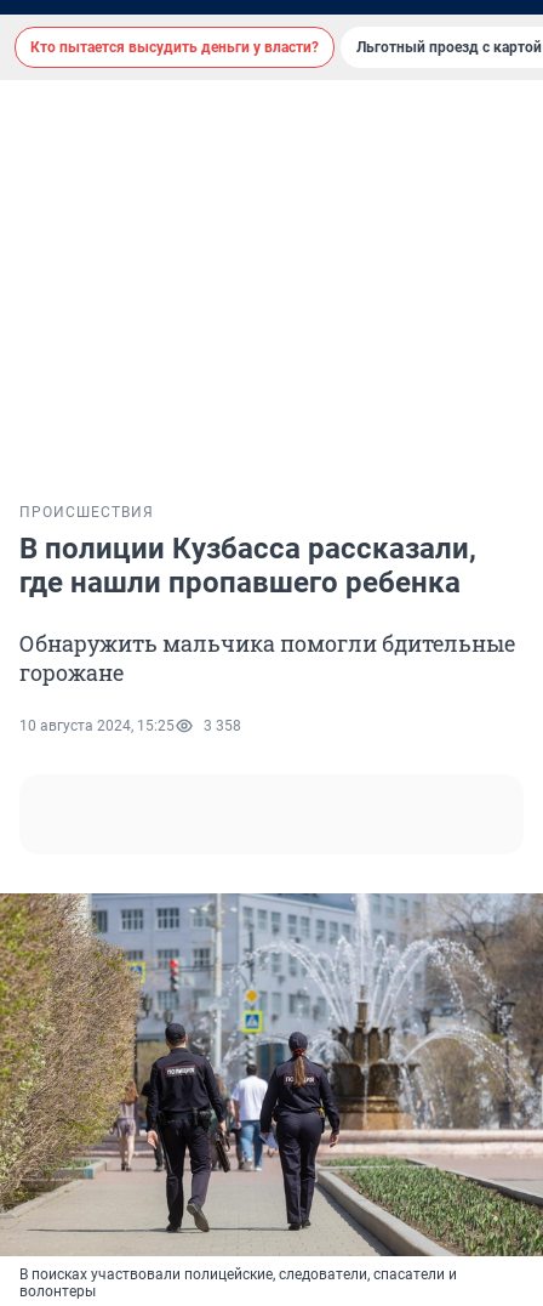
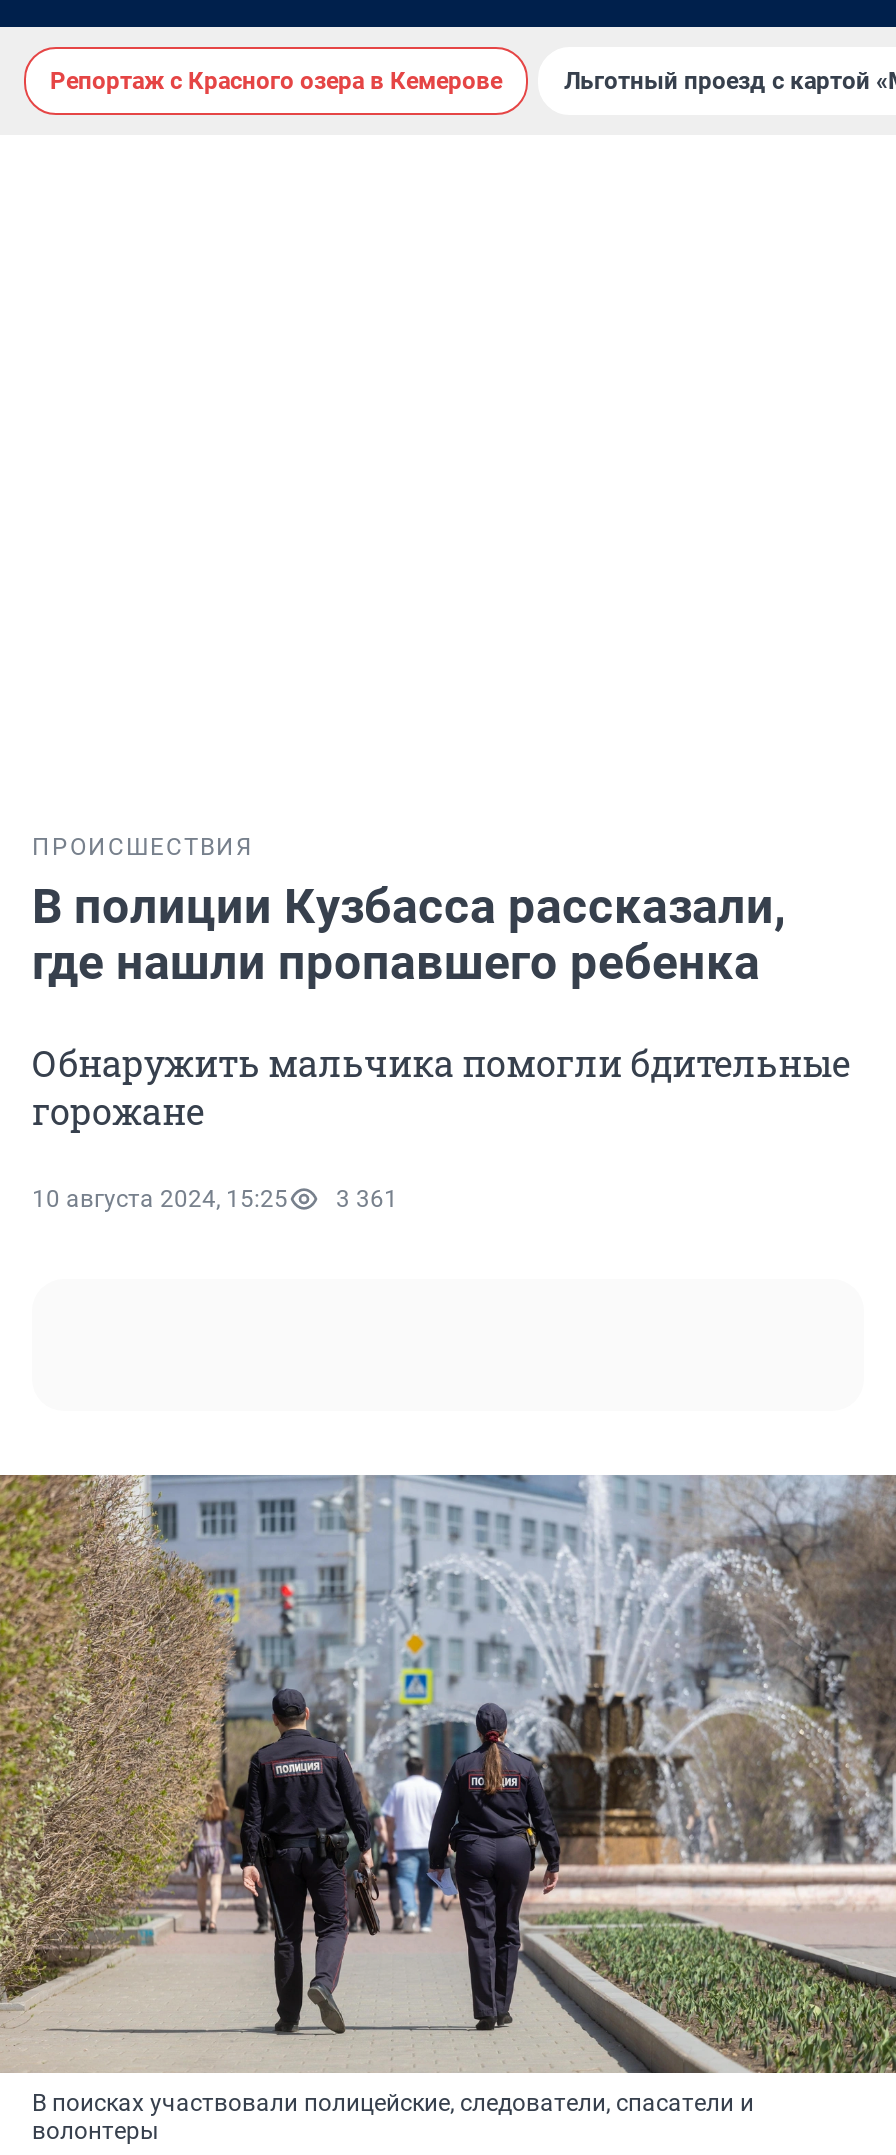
- Кто пытается высудить деньги у власти?
+ Репортаж с Красного озера в Кемерове

- 10 августа 2024, 15:25 3 358
+ 10 августа 2024, 15:25 3 361
